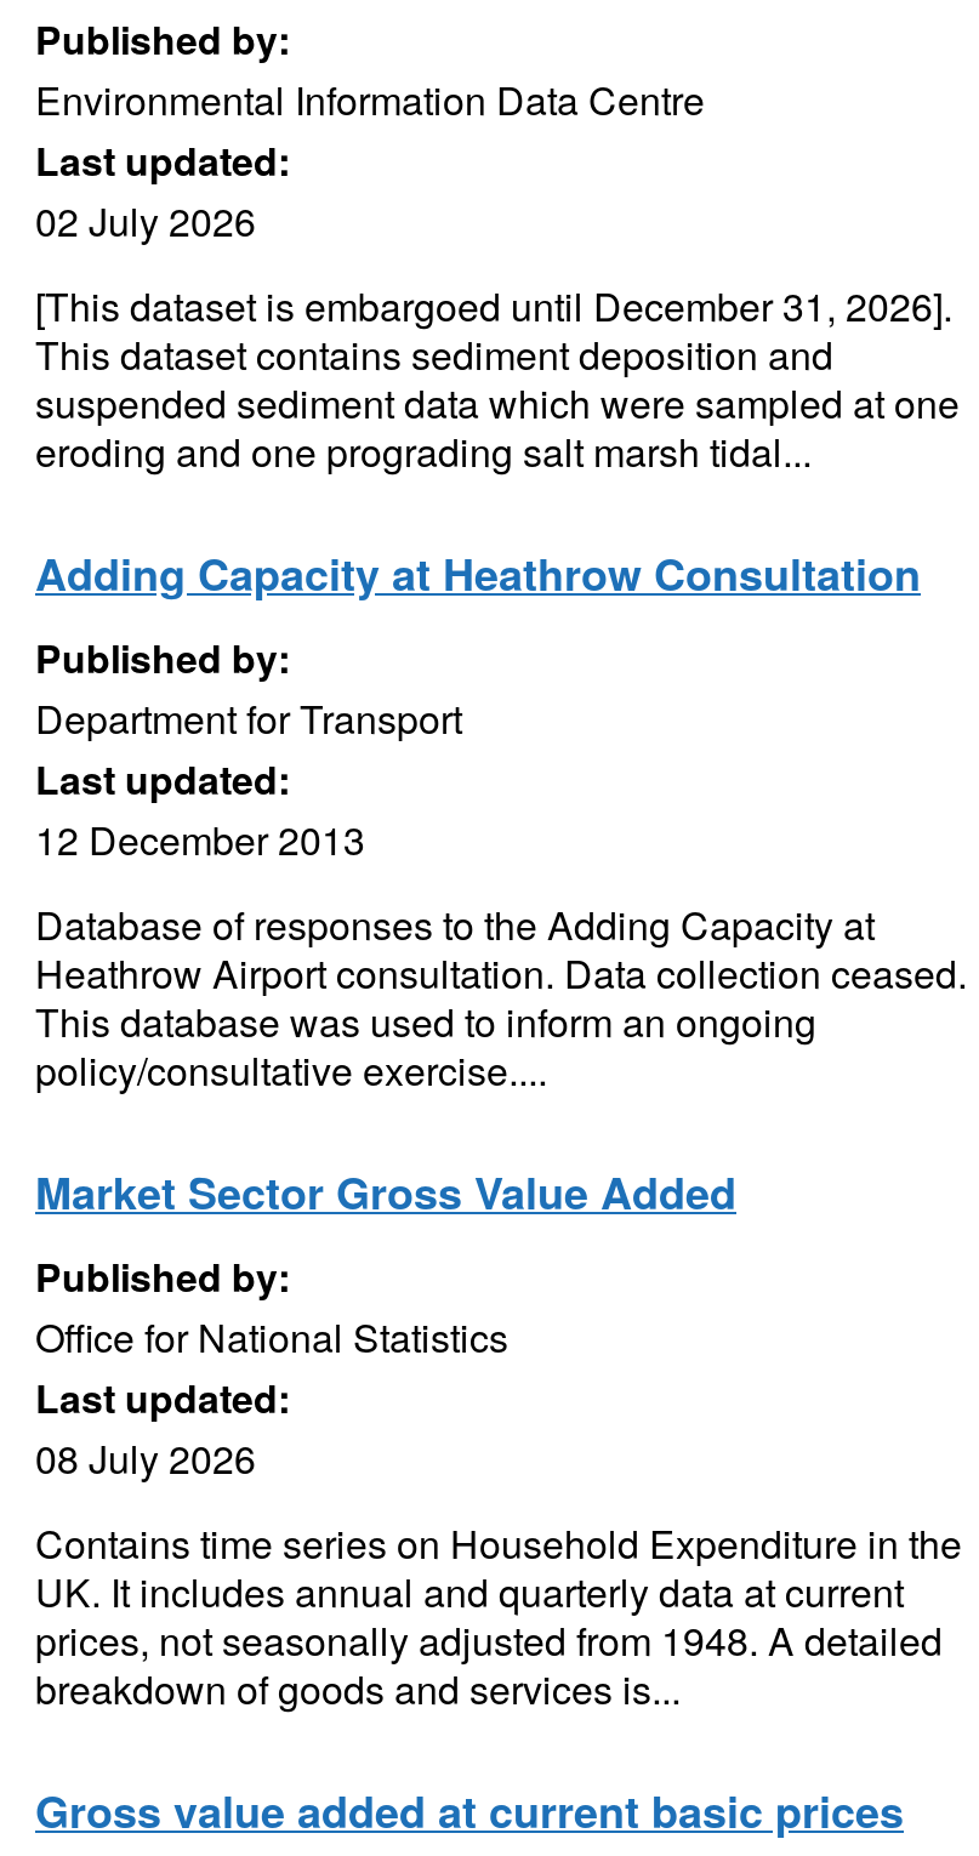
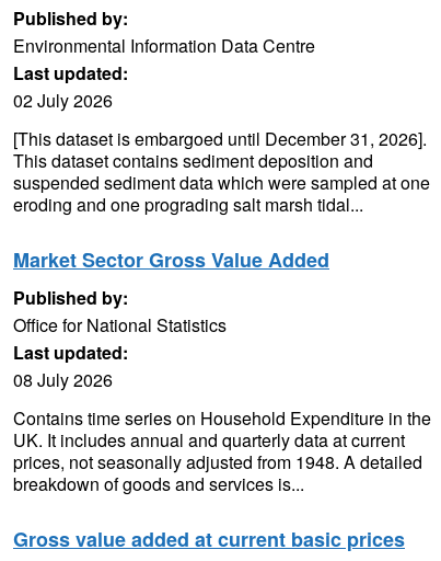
- Adding Capacity at Heathrow Consultation
- Published by:
- Department for Transport
- Last updated:
- 12 December 2013
- Database of responses to the Adding Capacity at
- Heathrow Airport consultation. Data collection ceased.
- This database was used to inform an ongoing
- policy/consultative exercise....
